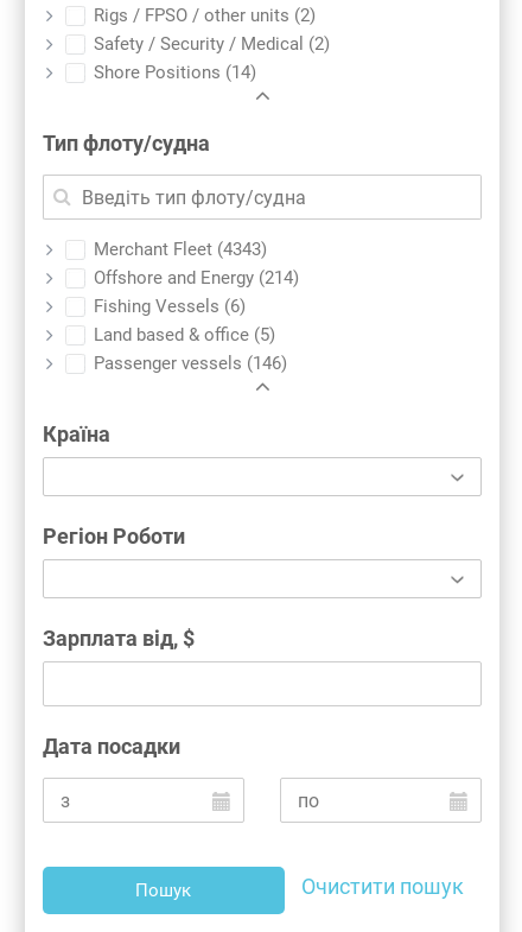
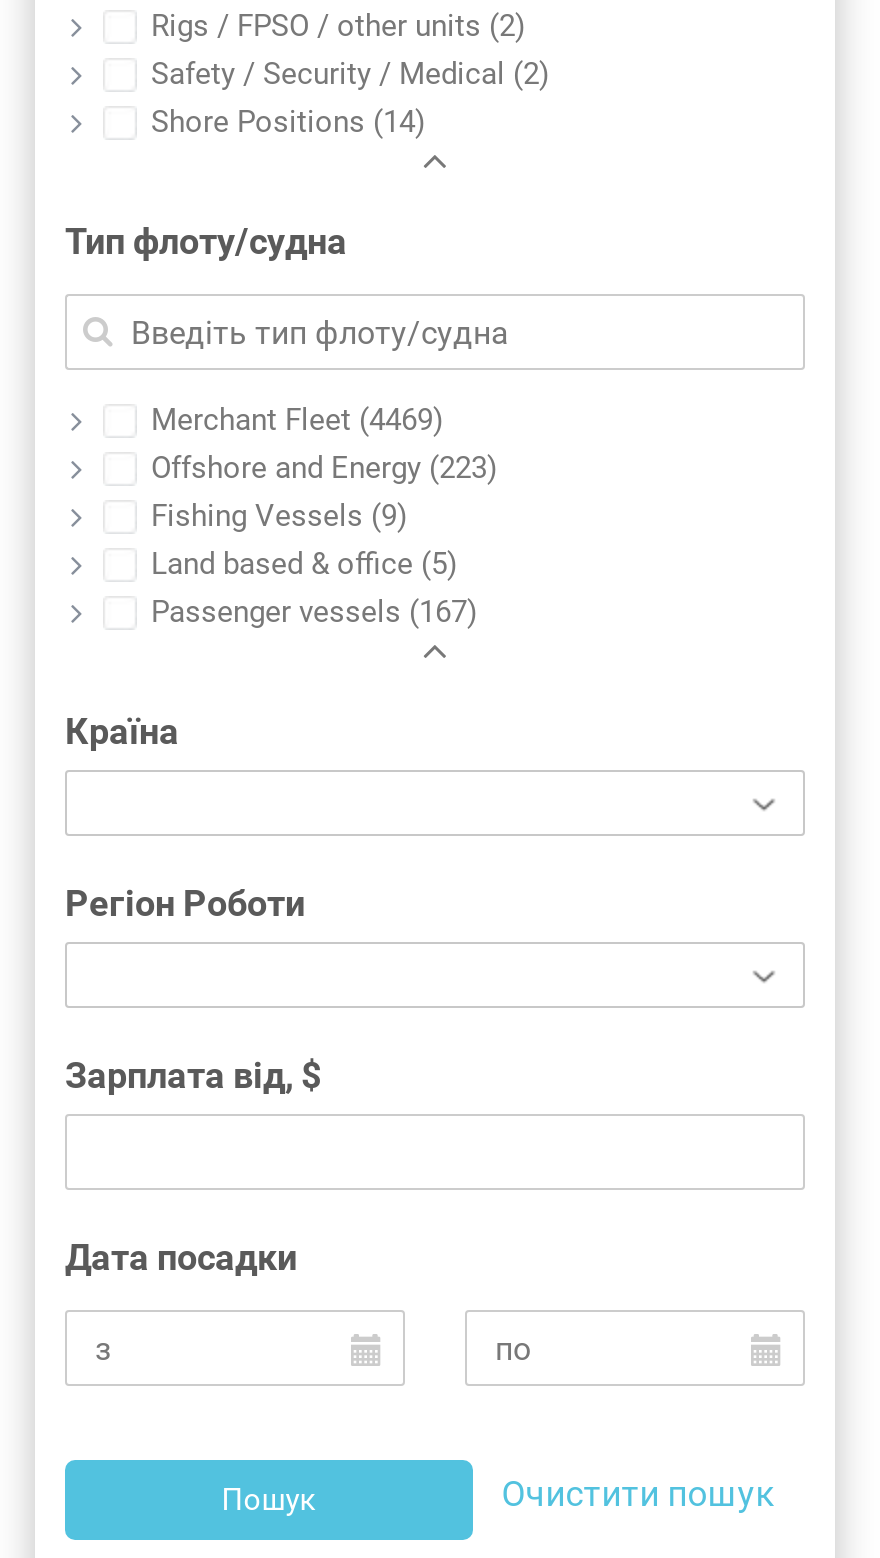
- Merchant Fleet (4343)
+ Merchant Fleet (4469)

- Offshore and Energy (214)
+ Offshore and Energy (223)

- Fishing Vessels (6)
+ Fishing Vessels (9)

- Passenger vessels (146)
+ Passenger vessels (167)
